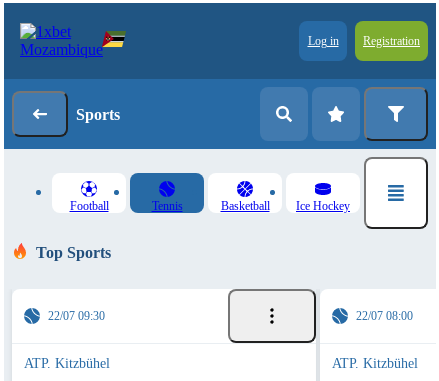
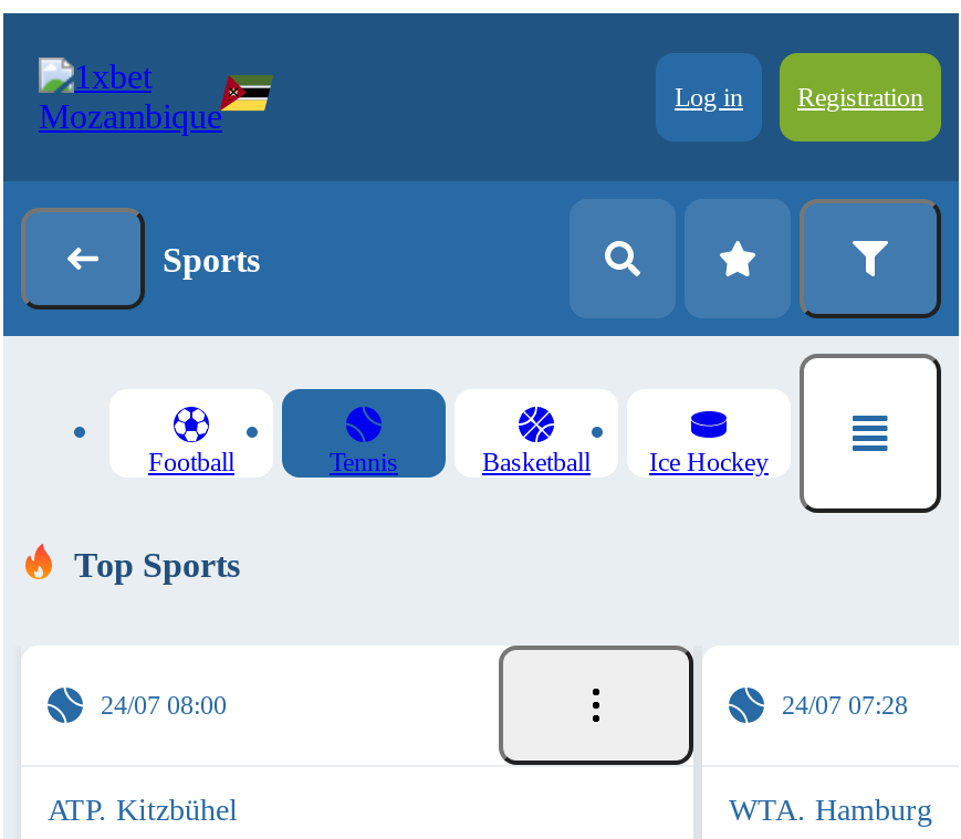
- 22/07 09:30
+ 24/07 08:00

- 22/07 08:00
+ 24/07 07:28

- ATP. Kitzbühel
+ WTA. Hamburg
